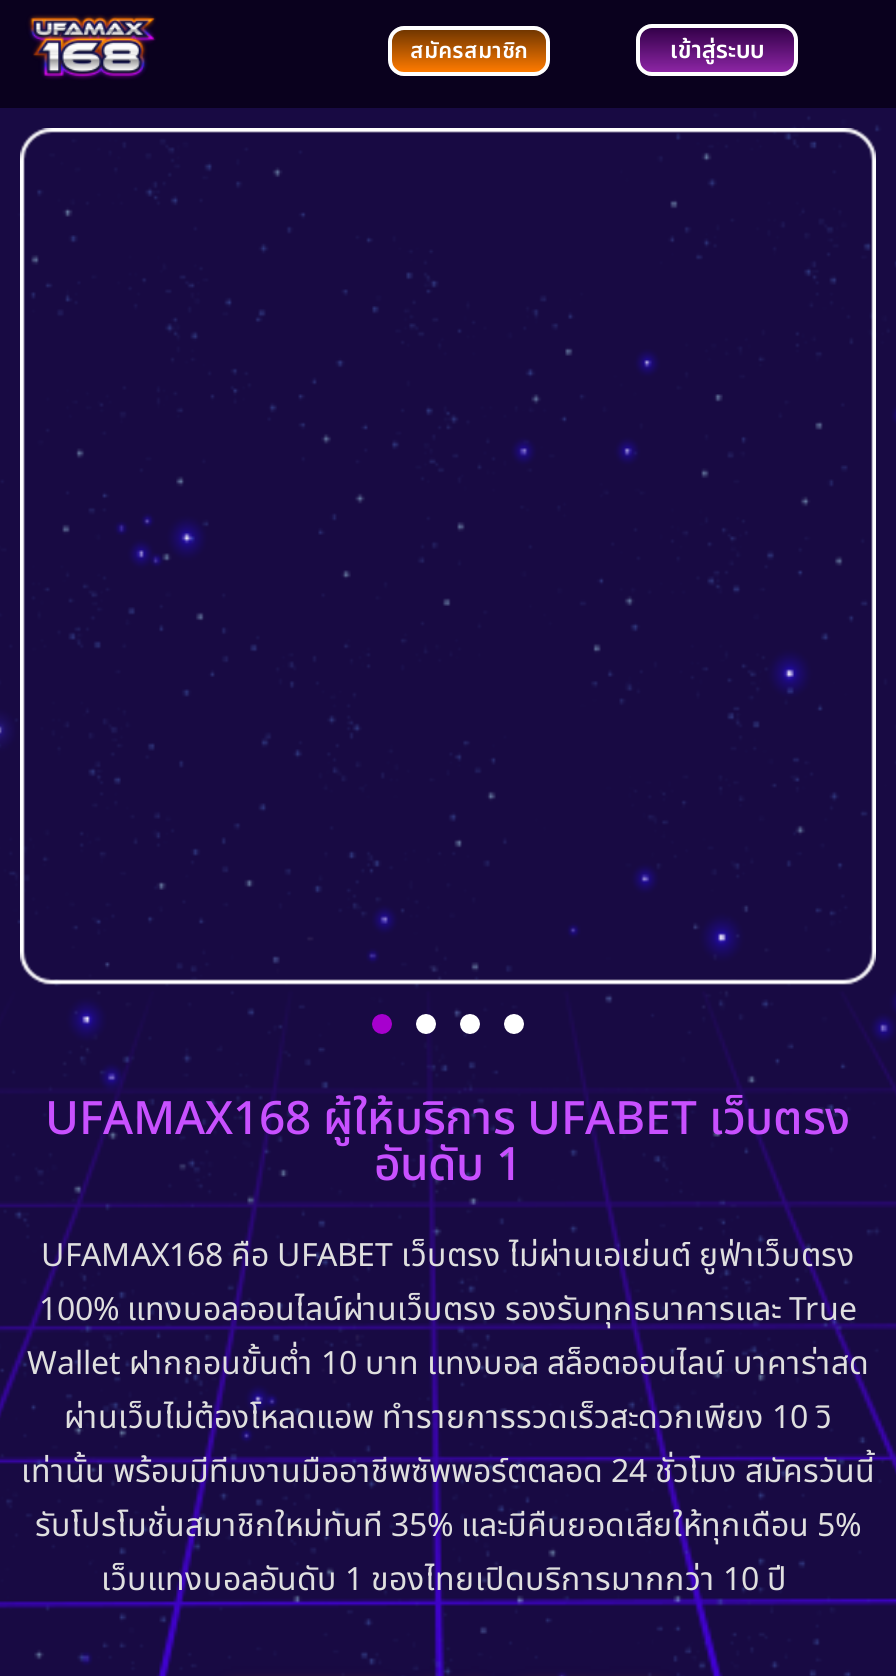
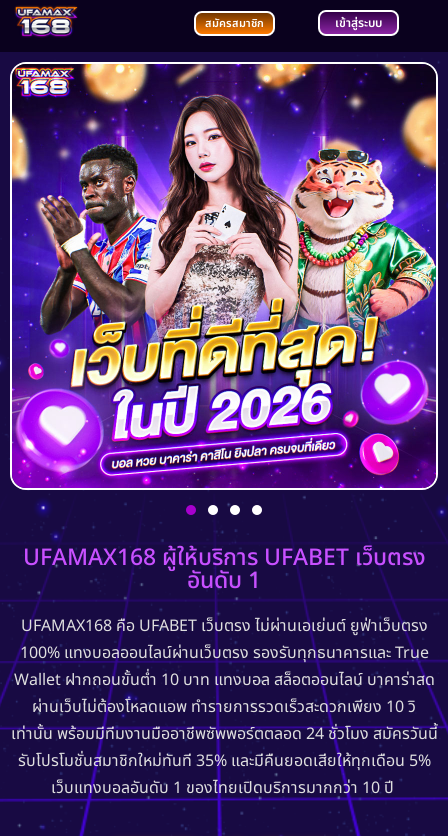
+ [image]
